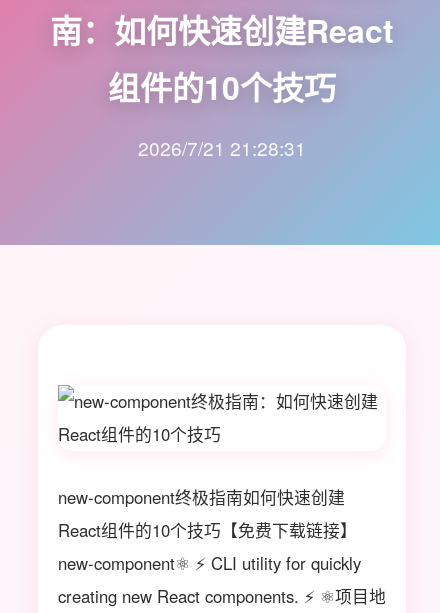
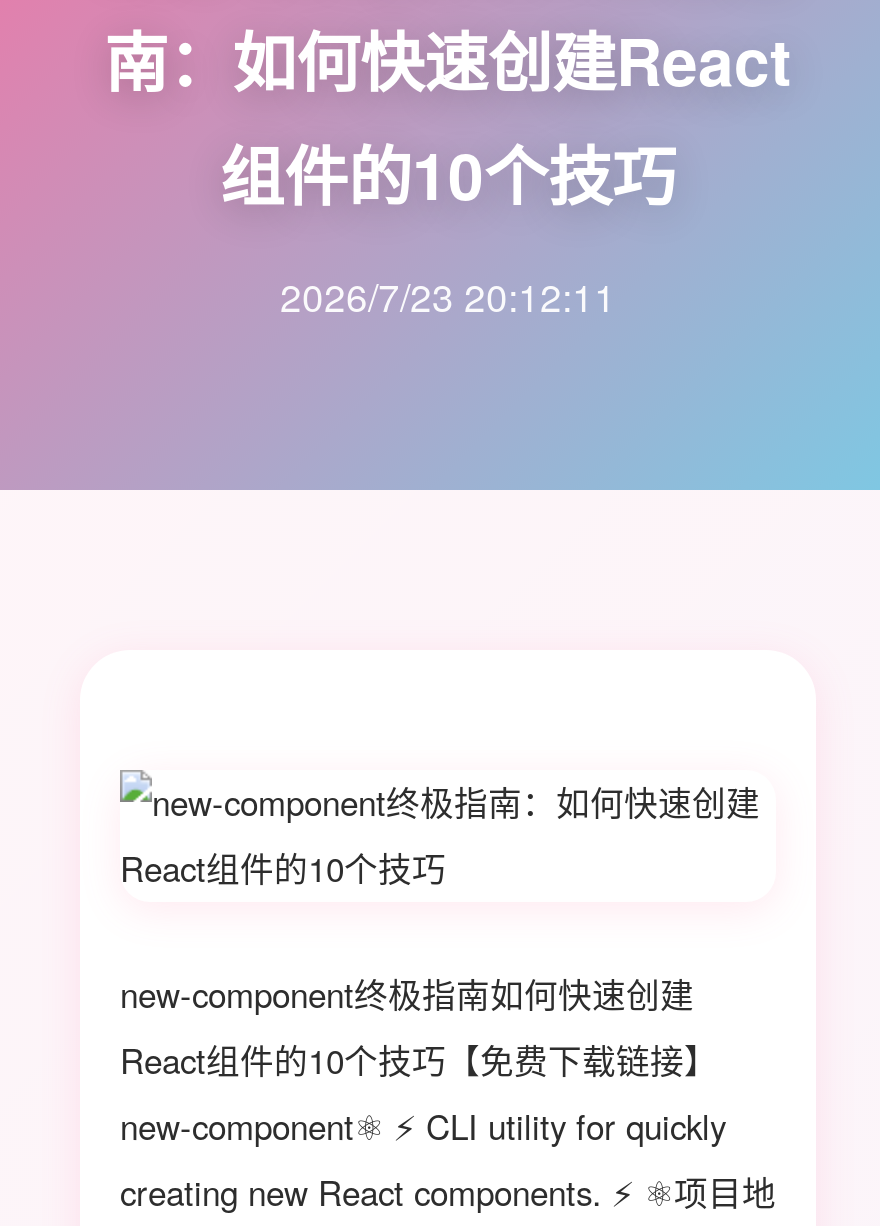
- 2026/7/21 21:28:31
+ 2026/7/23 20:12:11
